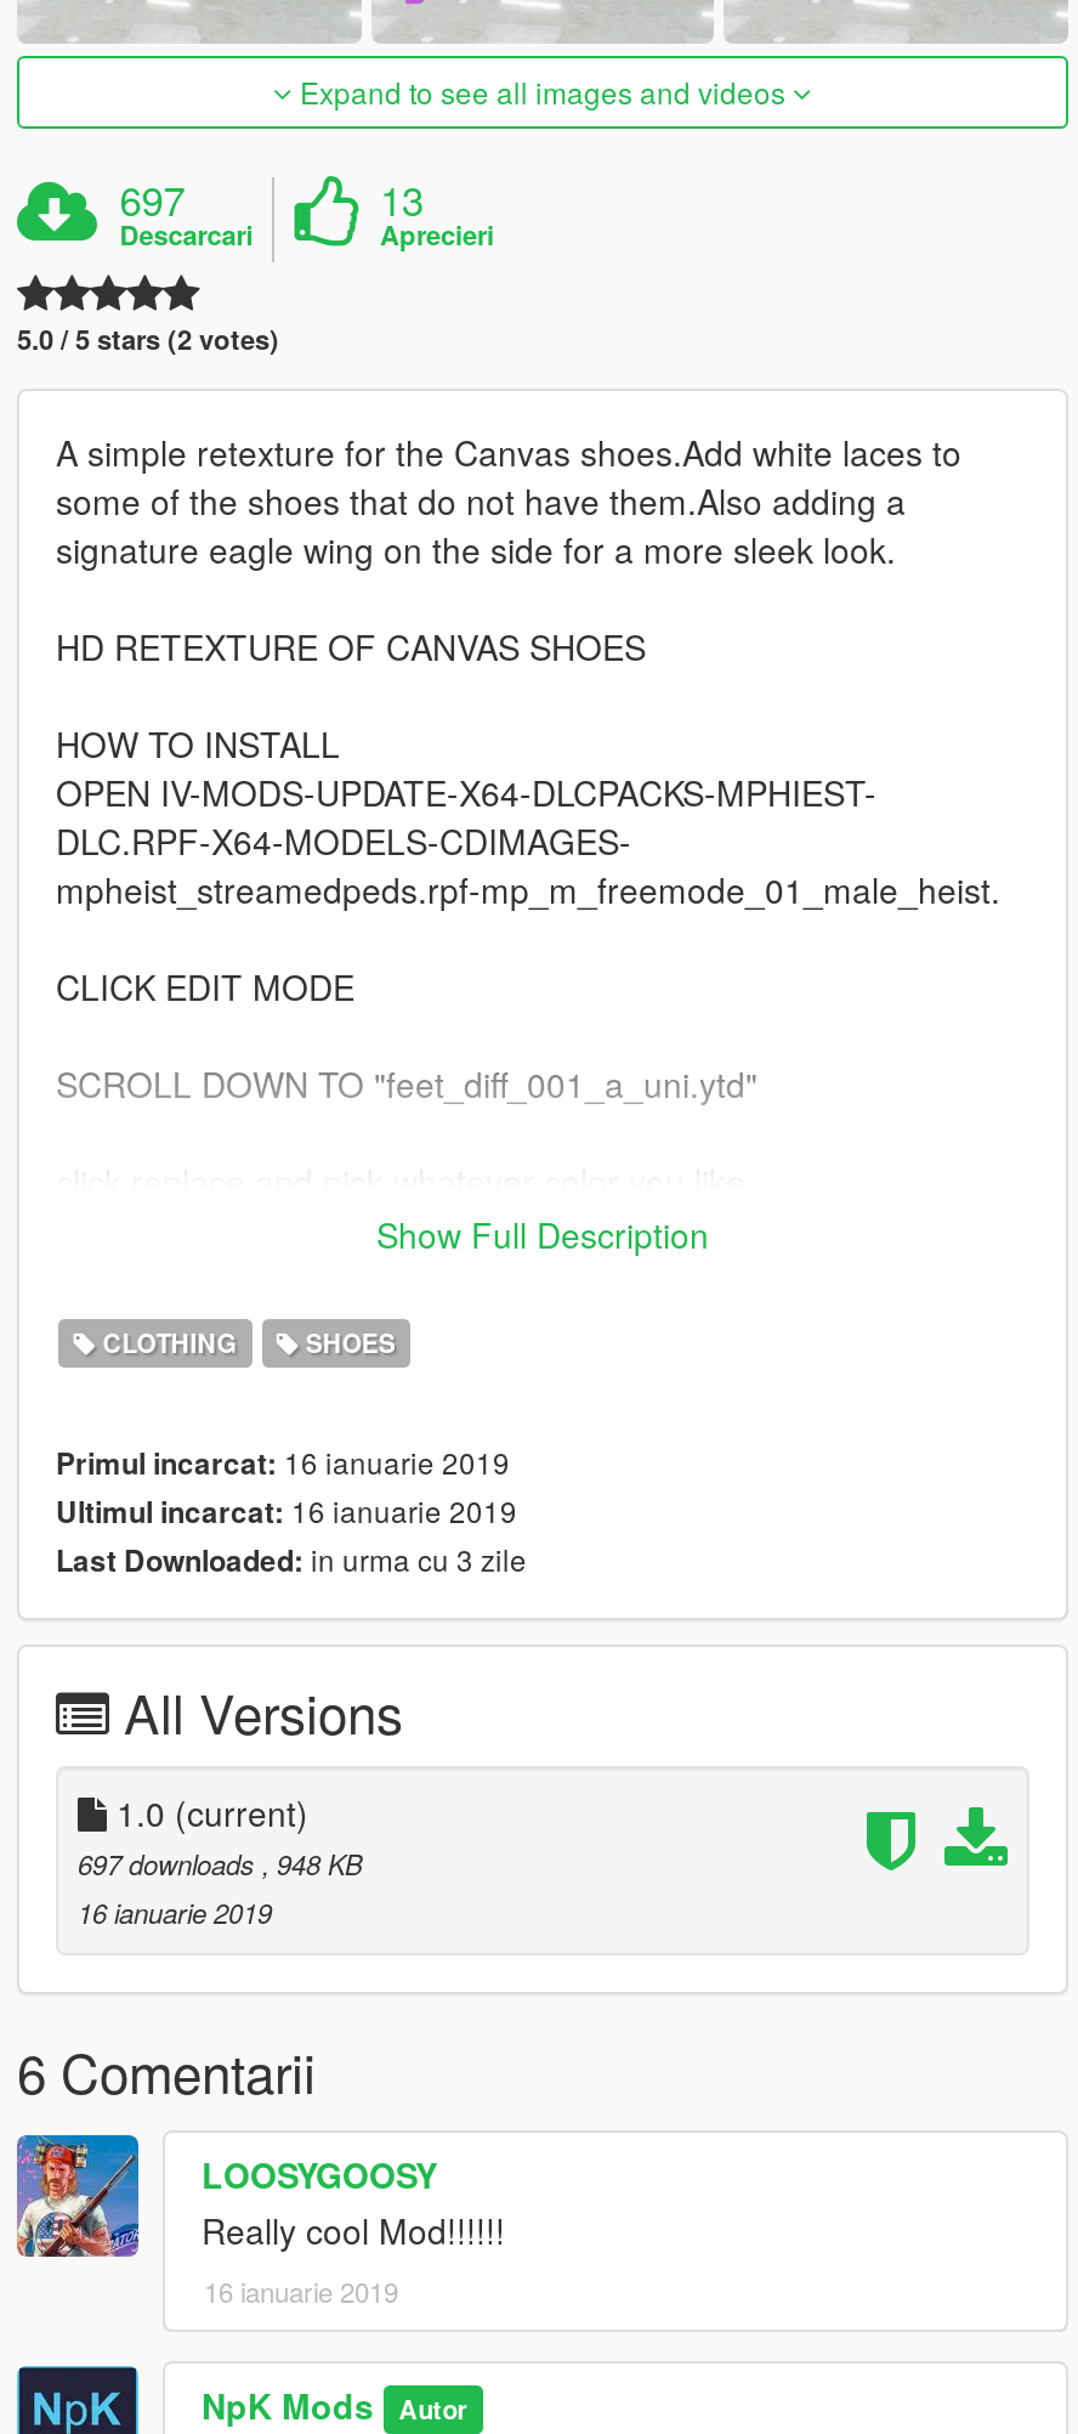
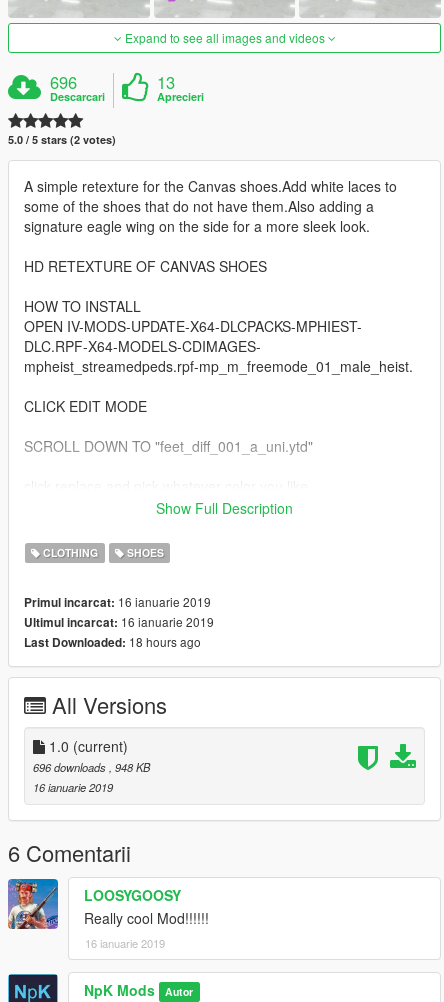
- 697
+ 696

- Last Downloaded: in urma cu 3 zile
+ Last Downloaded: 18 hours ago

- 697 downloads, 948 KB
+ 696 downloads, 948 KB
